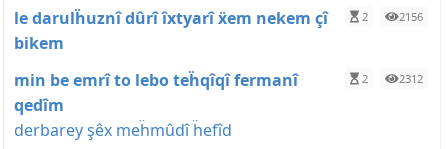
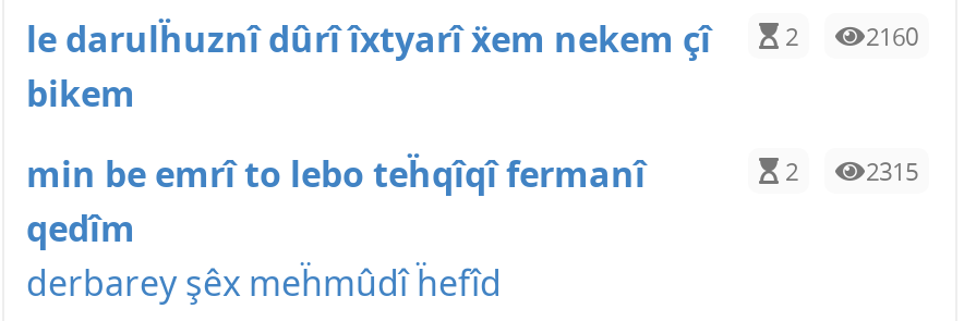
- le darulḧuznî dûrî îxtyarî ẍem nekem çî 2 2156
+ le darulḧuznî dûrî îxtyarî ẍem nekem çî 2 2160

- 2 2312
+ 2 2315
